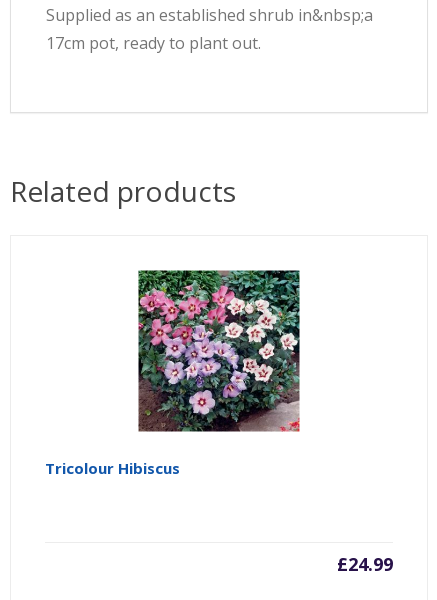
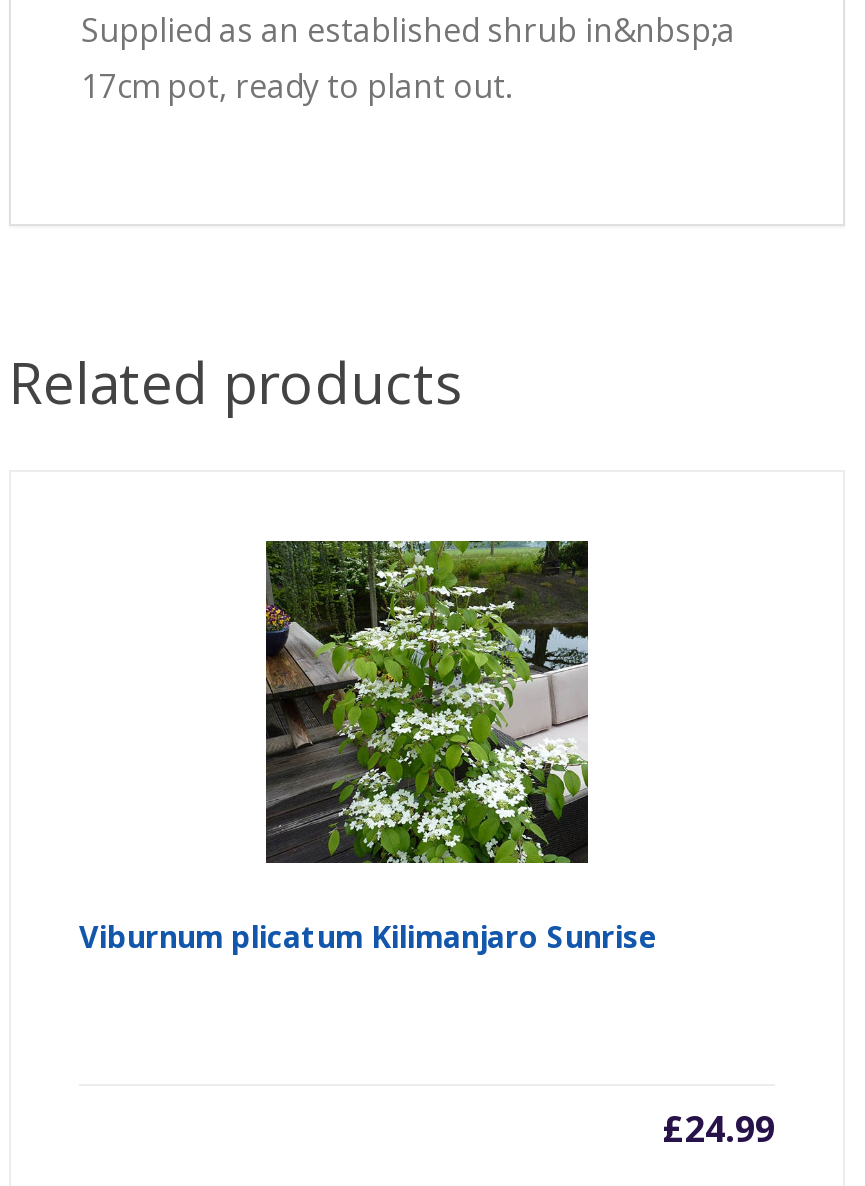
- [image]
- Tricolour Hibiscus
+ [image]
+ Viburnum plicatum Kilimanjaro Sunrise
